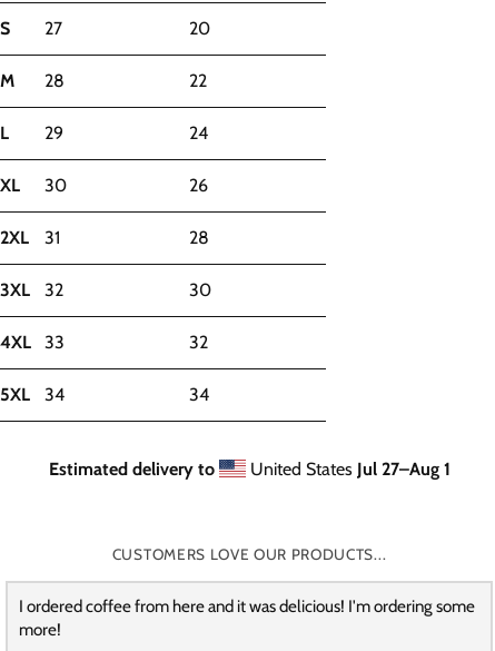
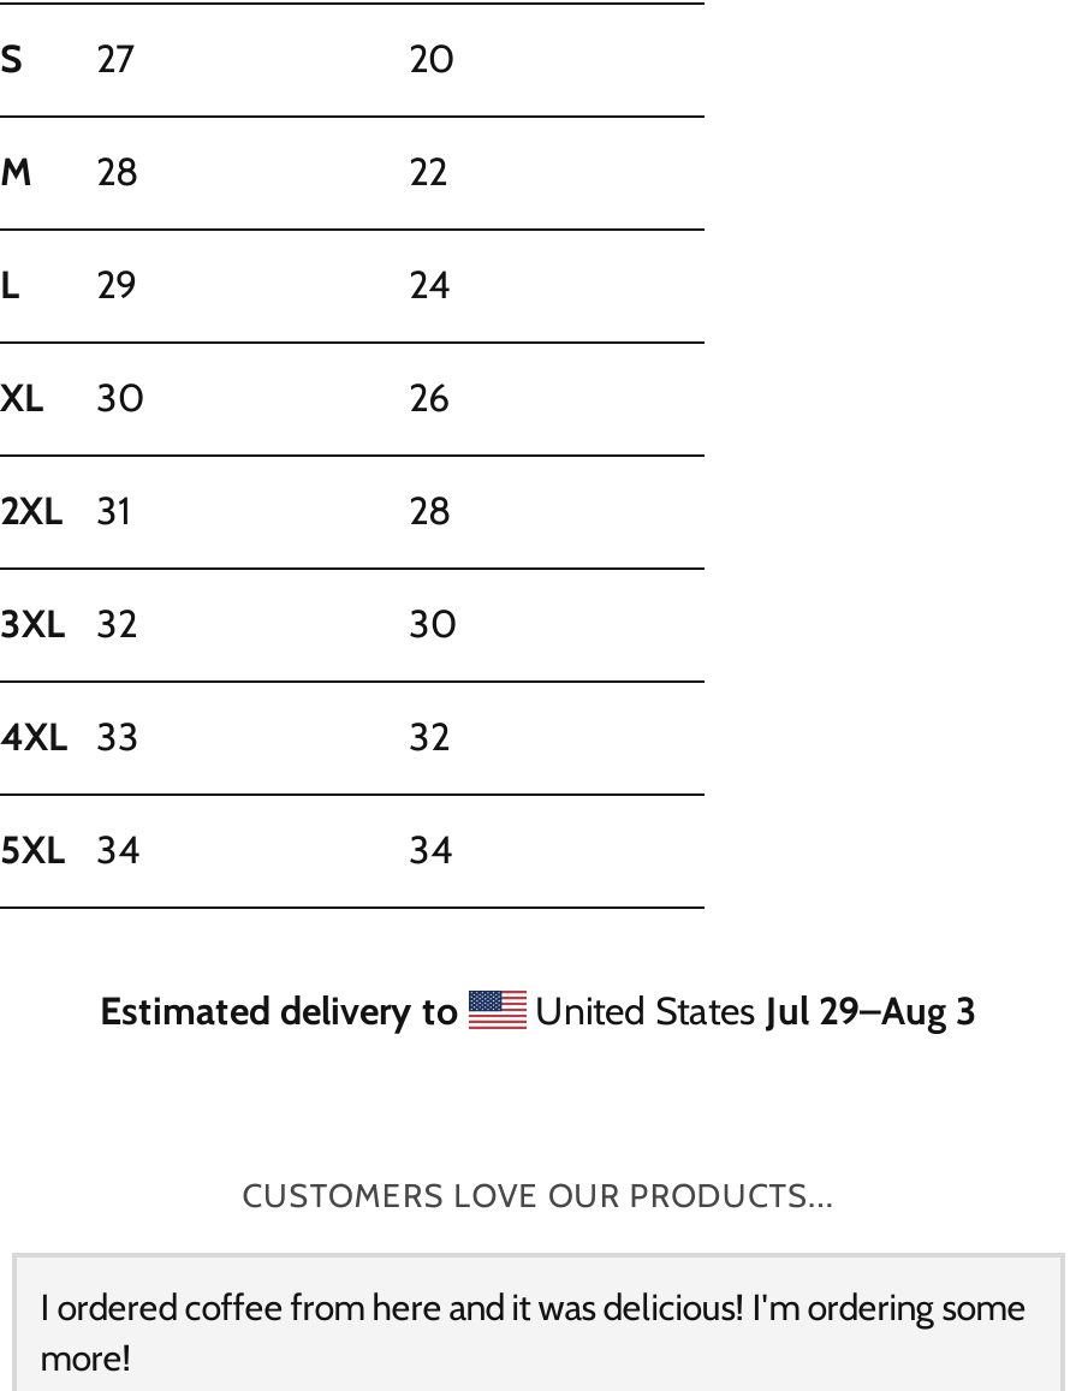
- United States Jul 27–Aug 1
+ United States Jul 29–Aug 3
